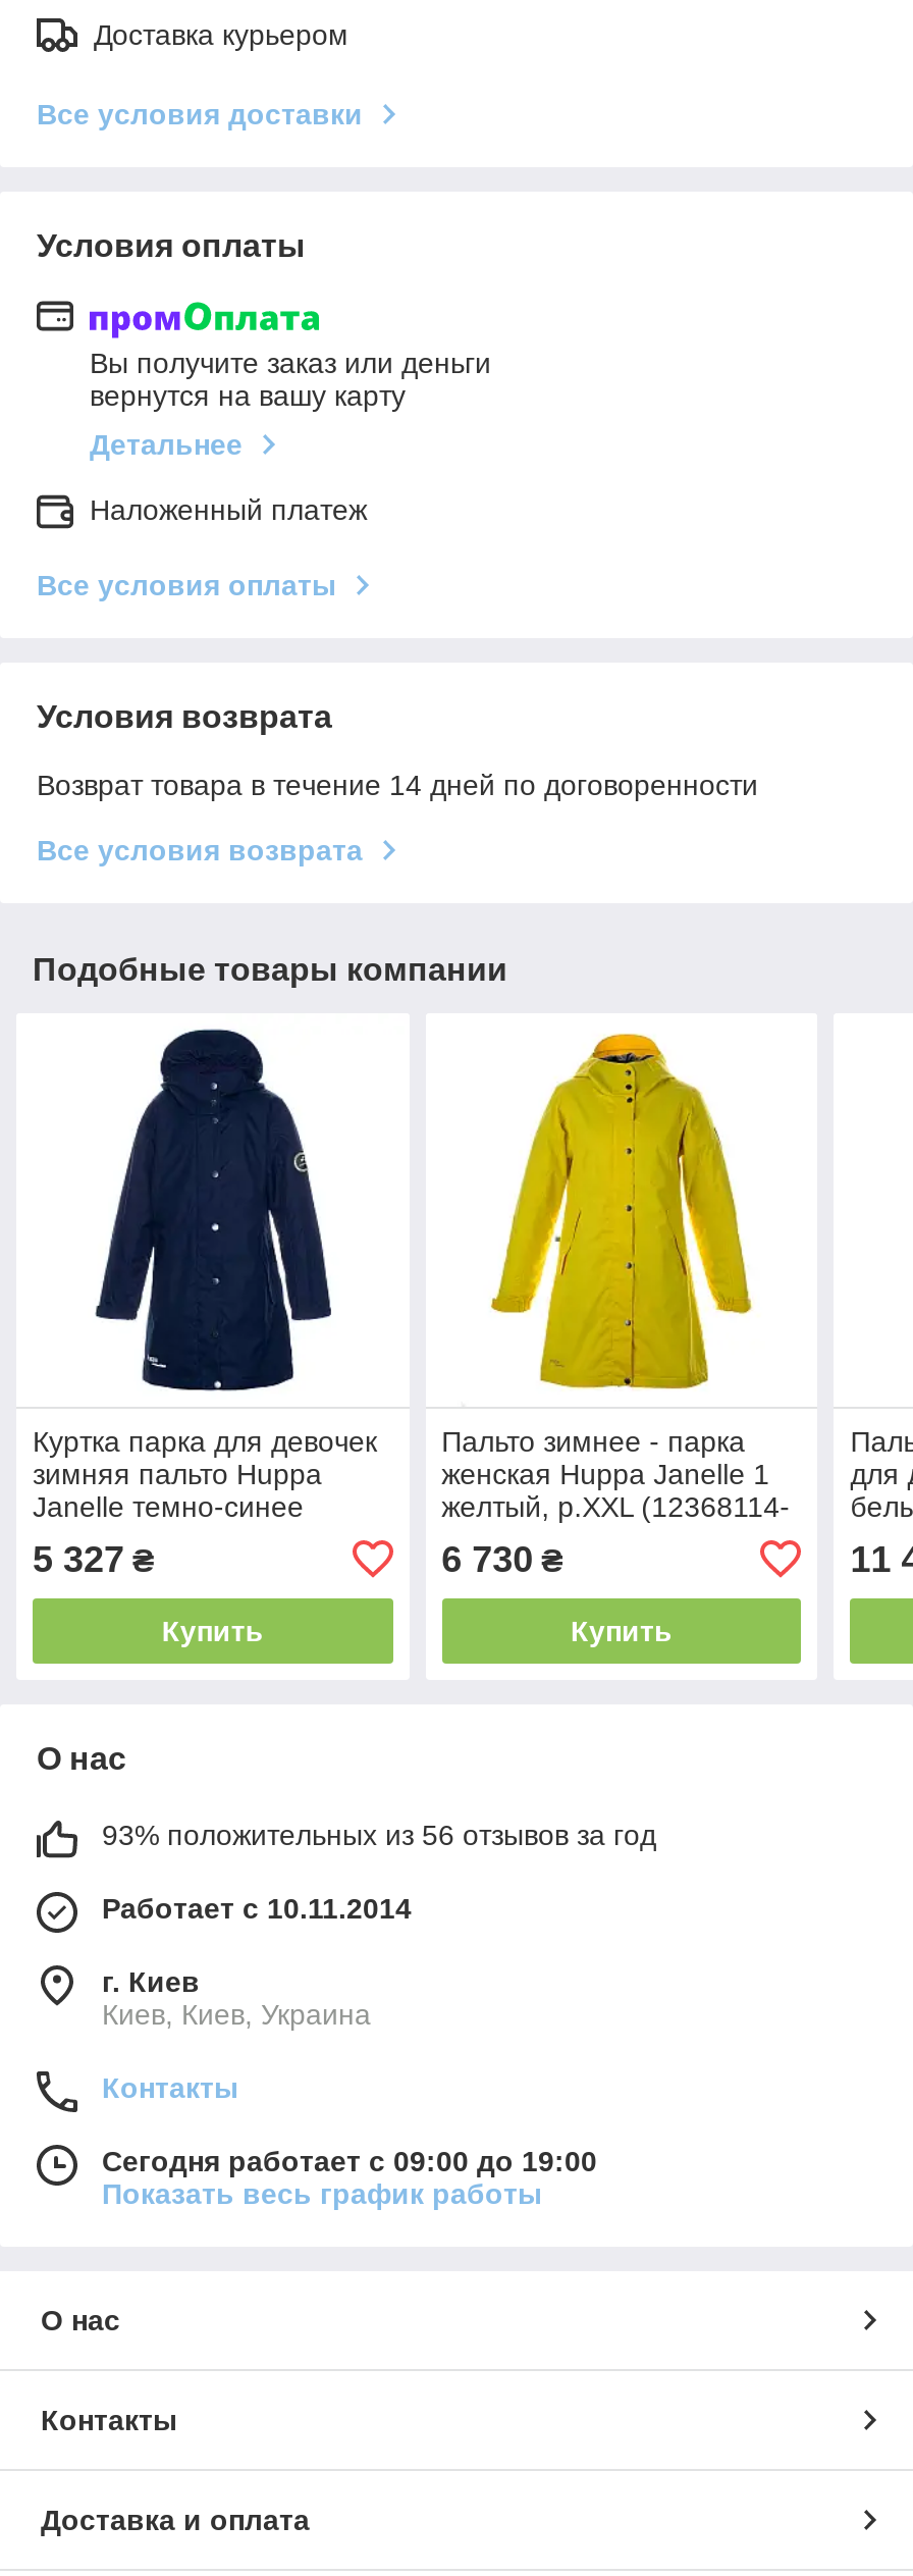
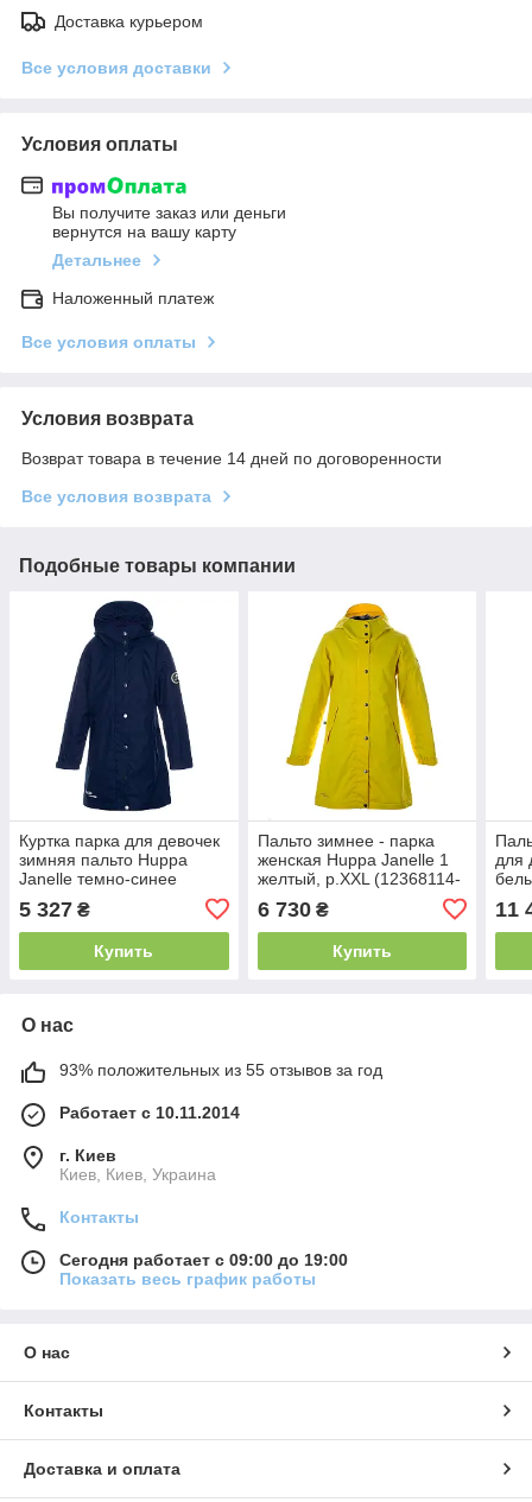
- 93% положительных из 56 отзывов за год
+ 93% положительных из 55 отзывов за год
